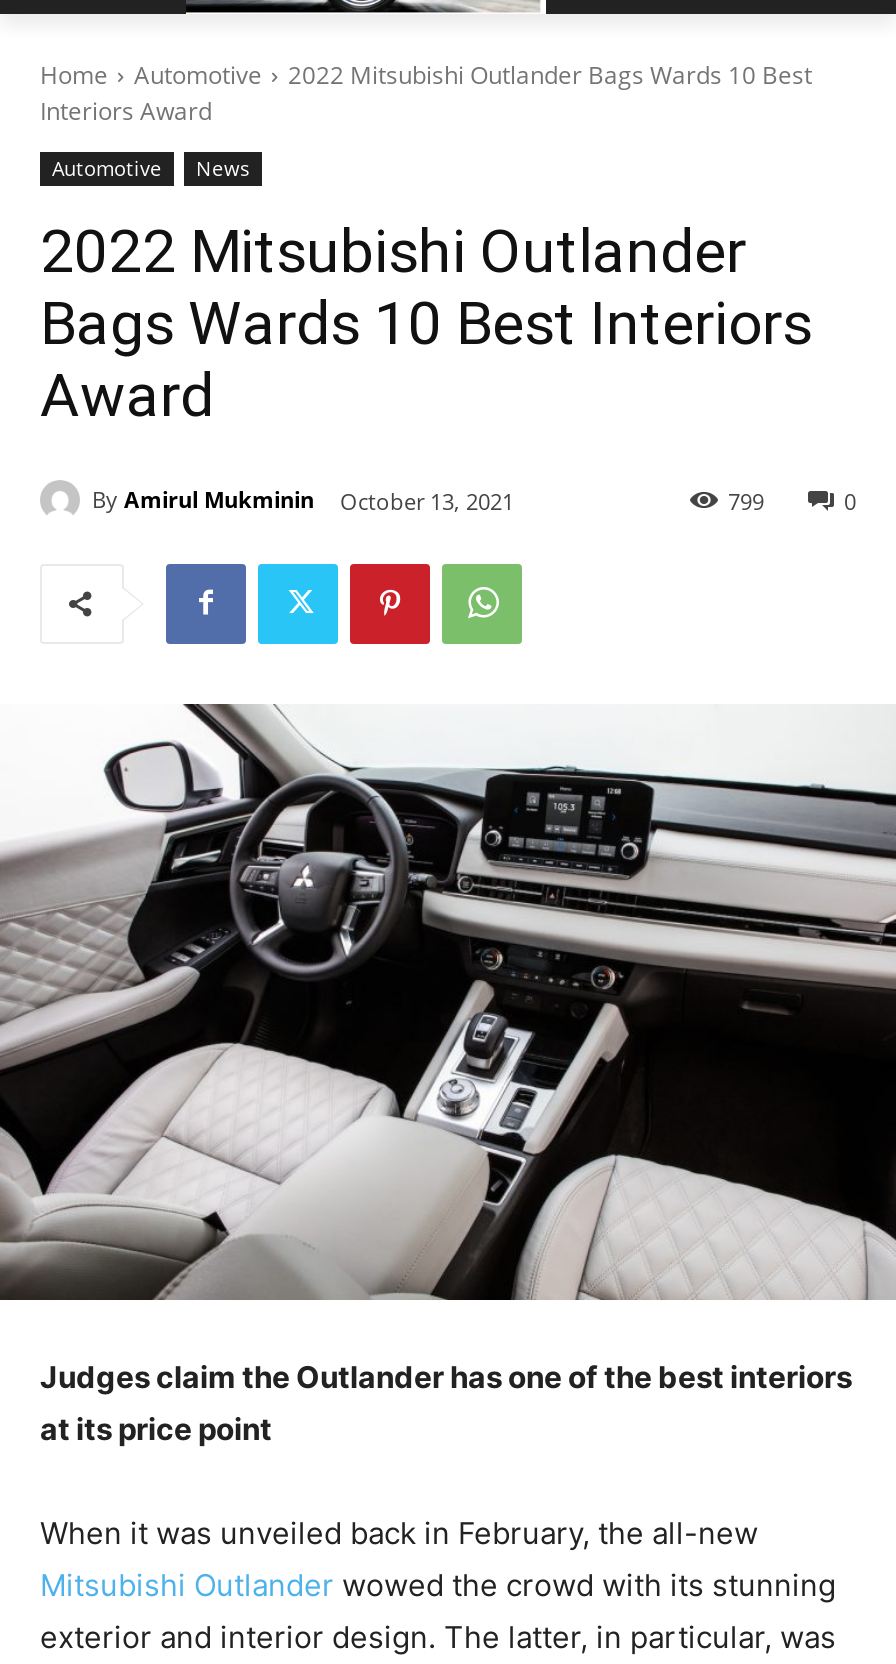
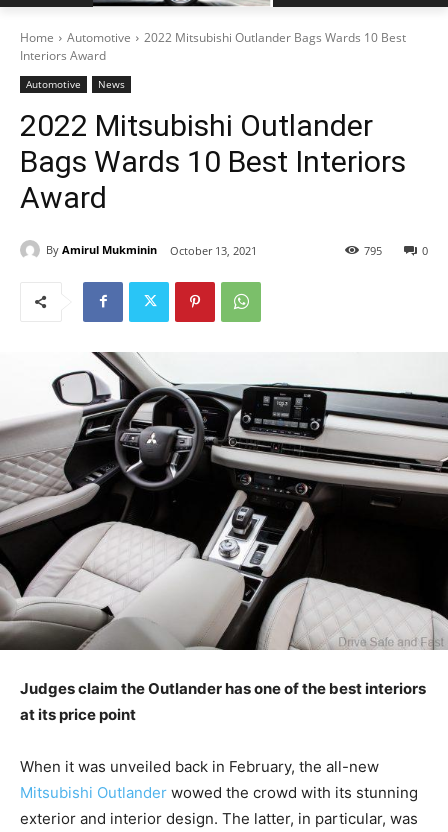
- 799
+ 795
